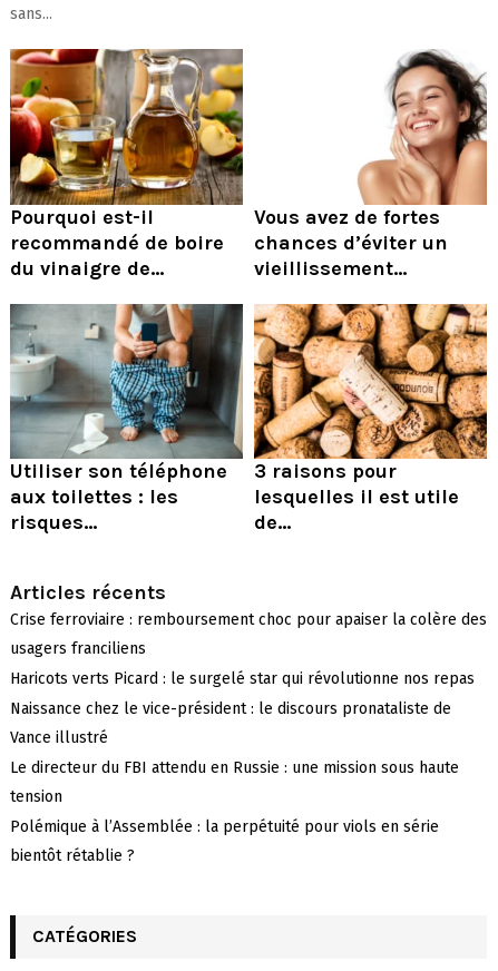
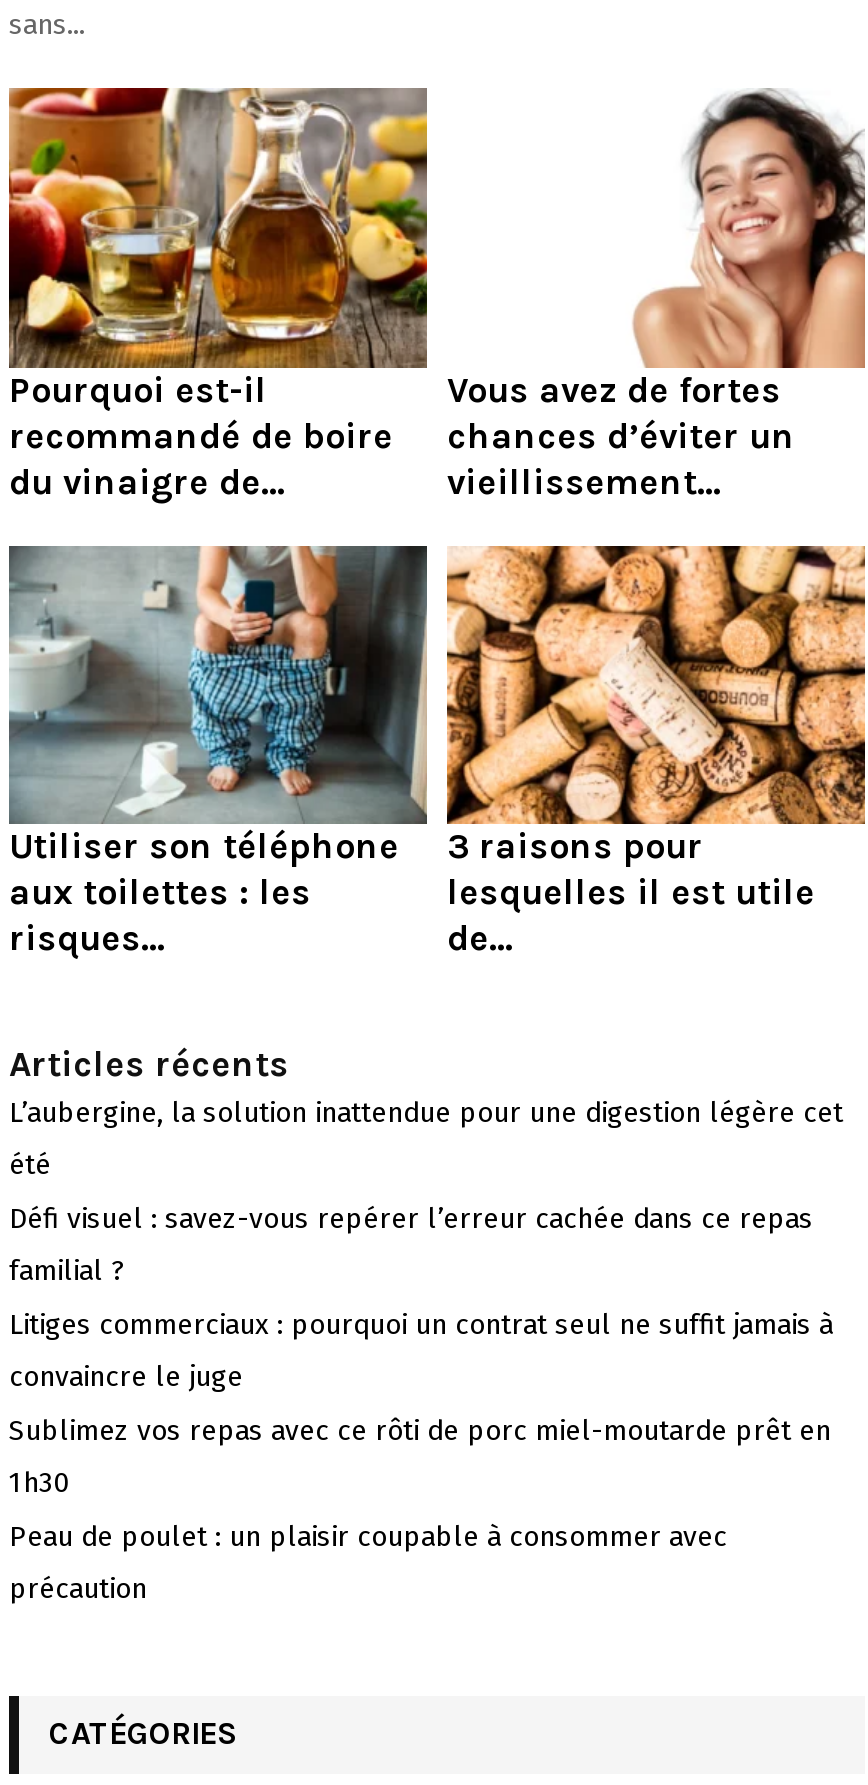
- Crise ferroviaire : remboursement choc pour apaiser la colère des
- usagers franciliens
- Haricots verts Picard : le surgelé star qui révolutionne nos repas
- Naissance chez le vice-président : le discours pronataliste de
- Vance illustré
- Le directeur du FBI attendu en Russie : une mission sous haute
- tension
- Polémique à l’Assemblée : la perpétuité pour viols en série
- bientôt rétablie ?
+ L’aubergine, la solution inattendue pour une digestion légère cet
+ été
+ Défi visuel : savez-vous repérer l’erreur cachée dans ce repas
+ familial ?
+ Litiges commerciaux : pourquoi un contrat seul ne suffit jamais à
+ convaincre le juge
+ Sublimez vos repas avec ce rôti de porc miel-moutarde prêt en
+ 1h30
+ Peau de poulet : un plaisir coupable à consommer avec
+ précaution
